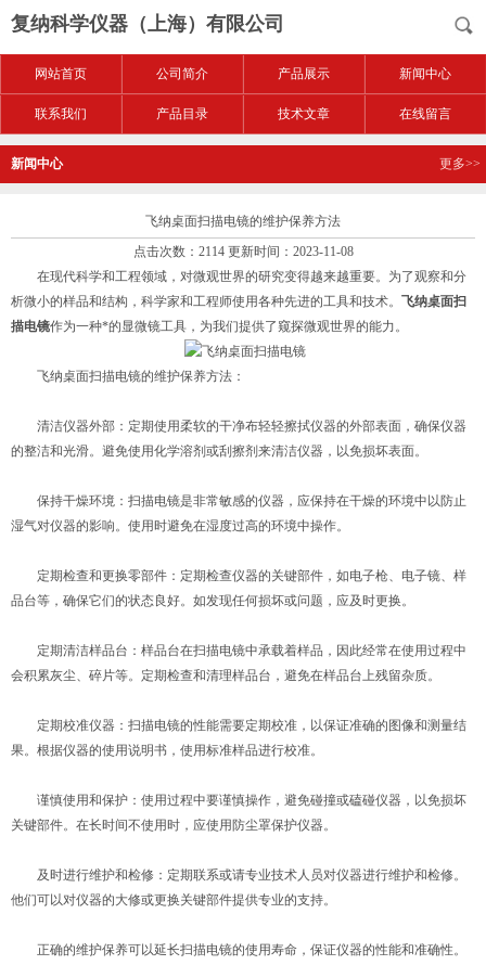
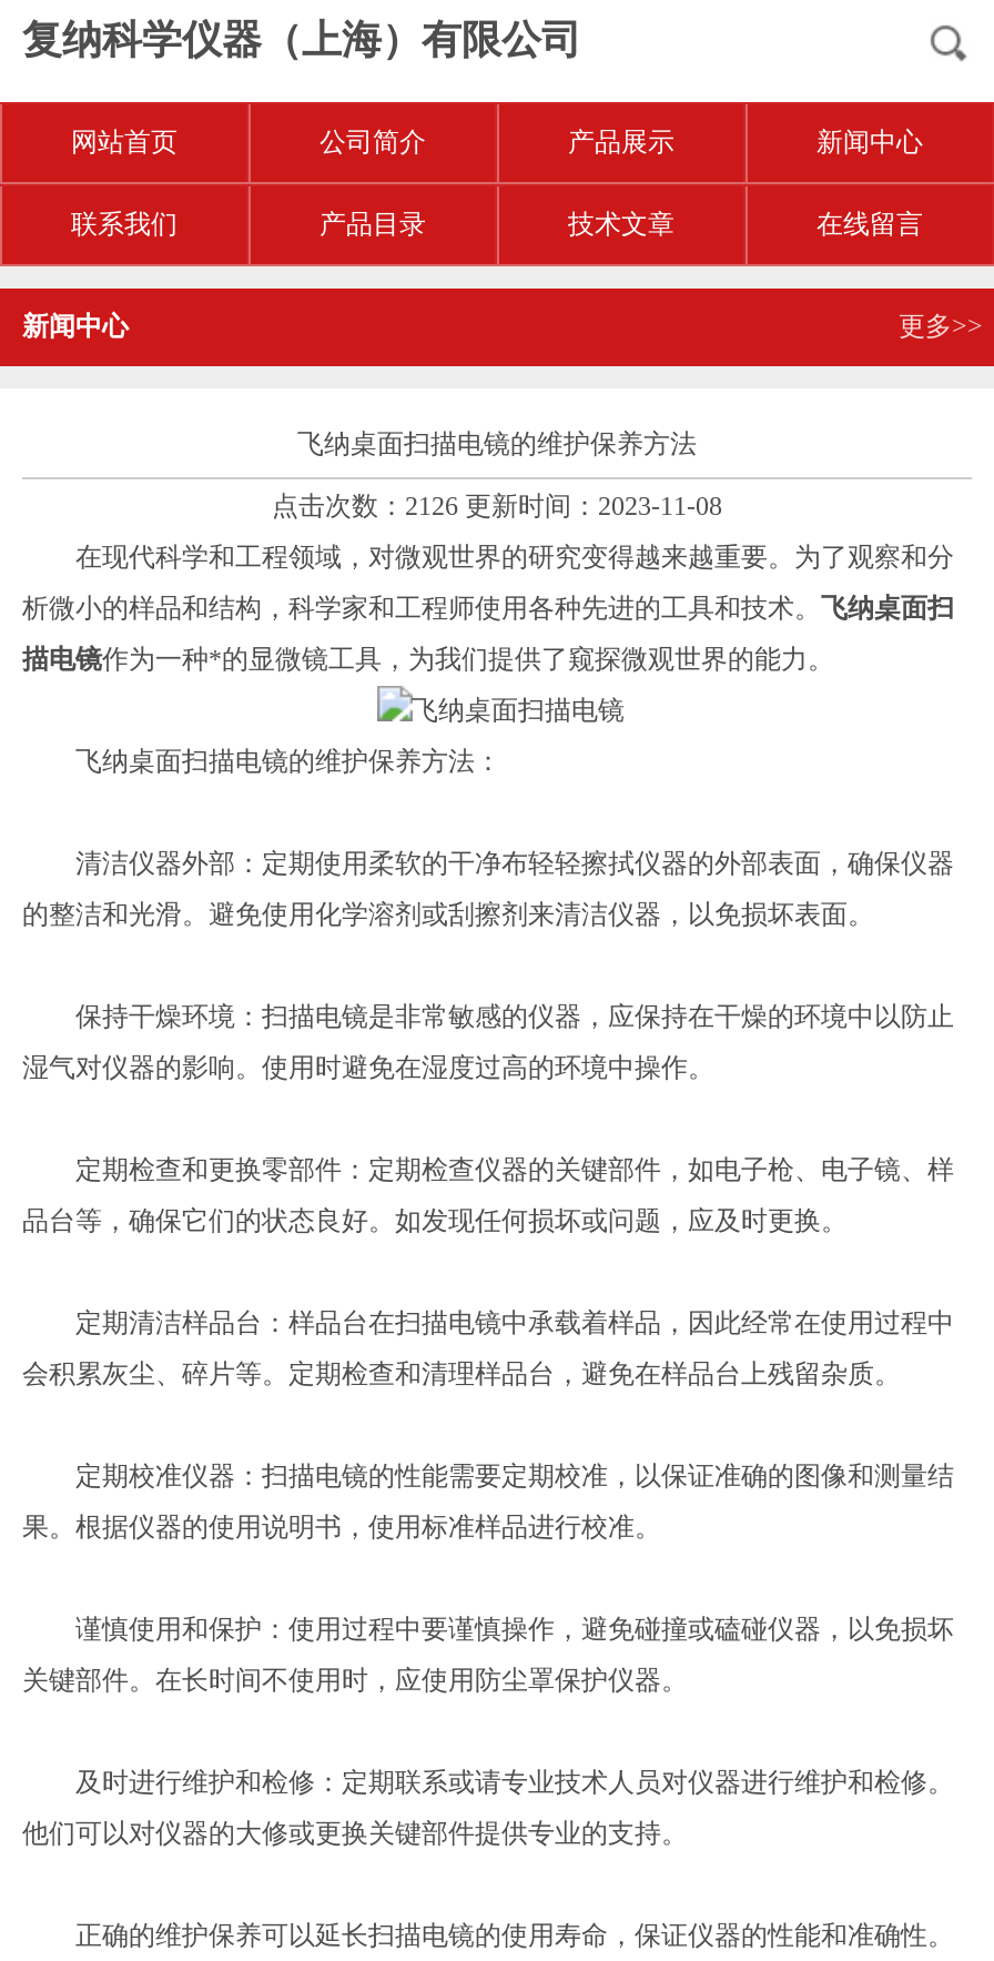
- 点击次数：2114 更新时间：2023-11-08
+ 点击次数：2126 更新时间：2023-11-08
